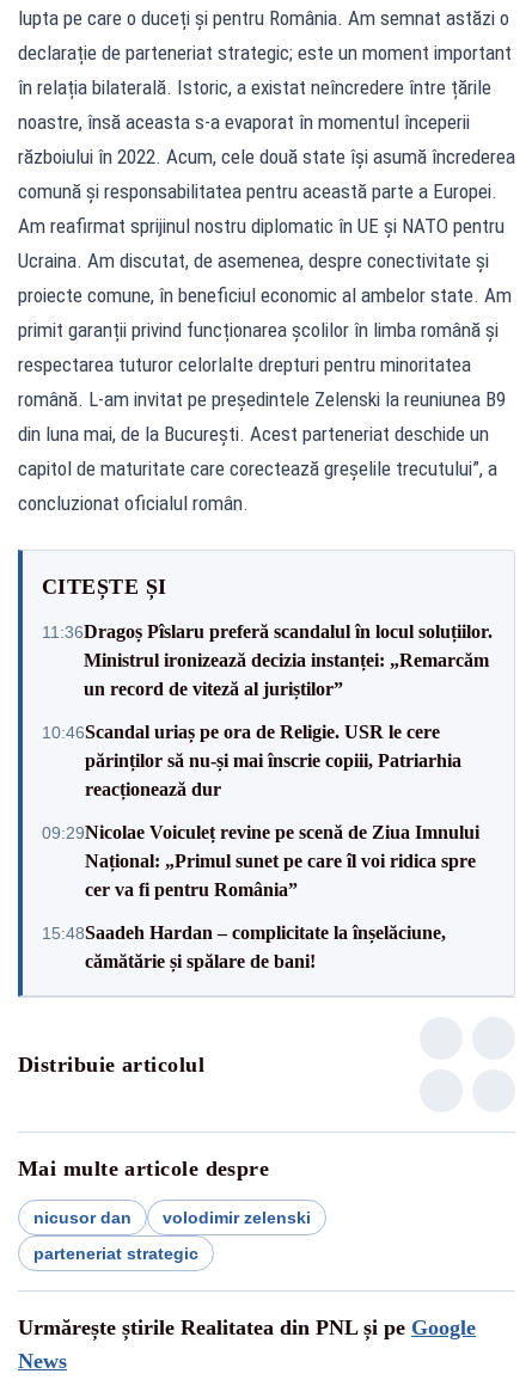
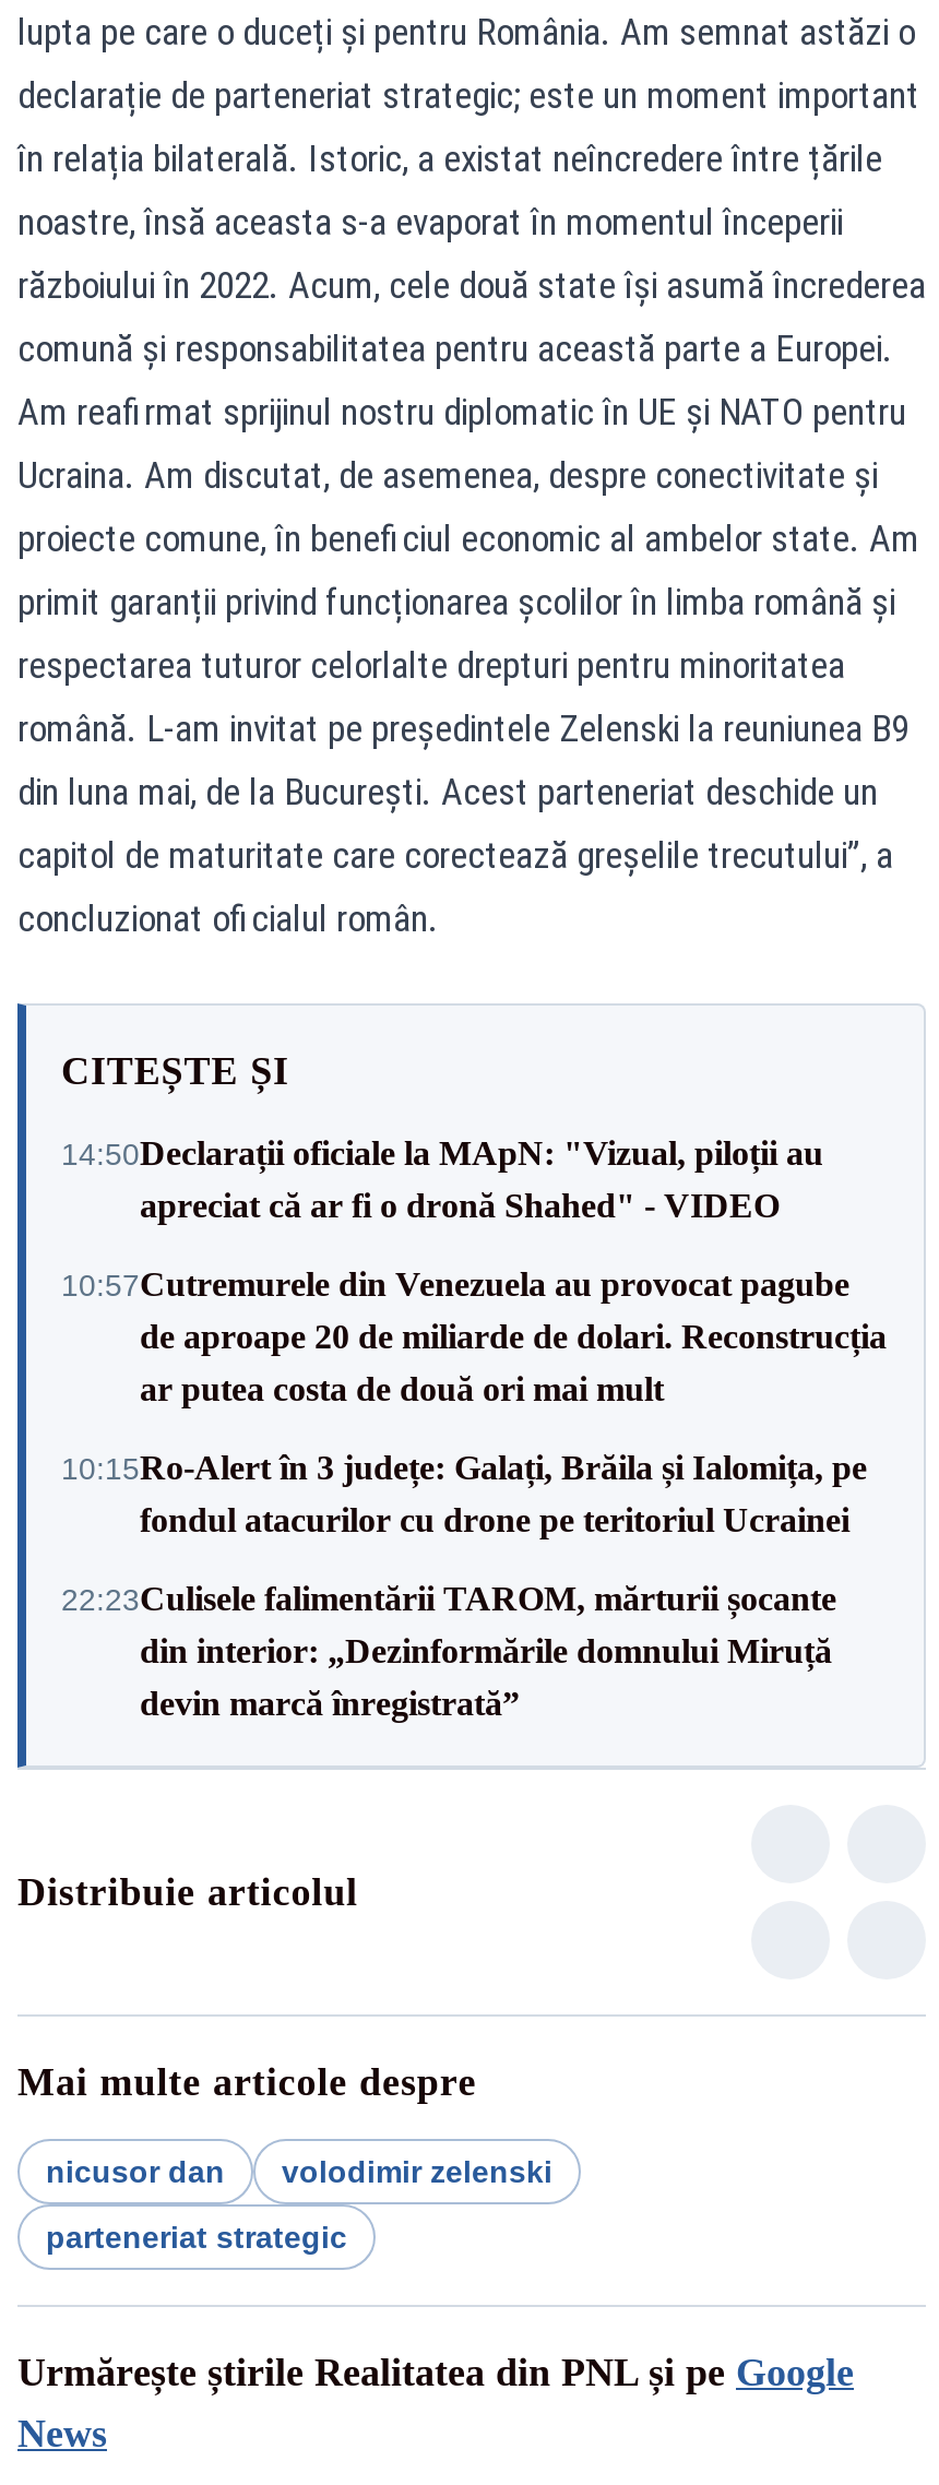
- 11:36Dragoș Pîslaru preferă scandalul în locul soluțiilor.
- Ministrul ironizează decizia instanței: „Remarcăm
- un record de viteză al juriștilor”
+ 14:50Declarații oficiale la MApN: "Vizual, piloții au
+ apreciat că ar fi o dronă Shahed" - VIDEO

- 10:46Scandal uriaș pe ora de Religie. USR le cere
- părinților să nu-și mai înscrie copiii, Patriarhia
- reacționează dur
+ 10:57Cutremurele din Venezuela au provocat pagube
+ de aproape 20 de miliarde de dolari. Reconstrucția
+ ar putea costa de două ori mai mult

- 09:29Nicolae Voiculeț revine pe scenă de Ziua Imnului
- Național: „Primul sunet pe care îl voi ridica spre
- cer va fi pentru România”
+ 10:15Ro‑Alert în 3 județe: Galați, Brăila și Ialomița, pe
+ fondul atacurilor cu drone pe teritoriul Ucrainei

- 15:48Saadeh Hardan – complicitate la înșelăciune,
- cămătărie și spălare de bani!
+ 22:23Culisele falimentării TAROM, mărturii șocante
+ din interior: „Dezinformările domnului Miruță
+ devin marcă înregistrată”
